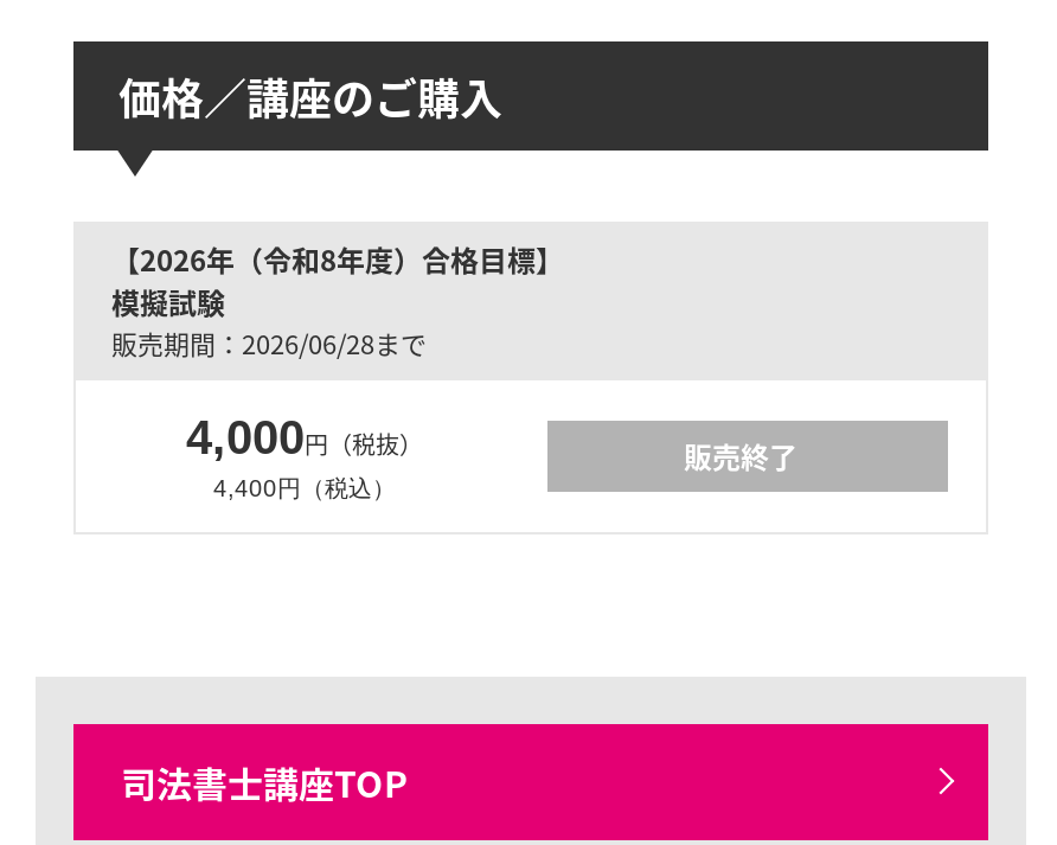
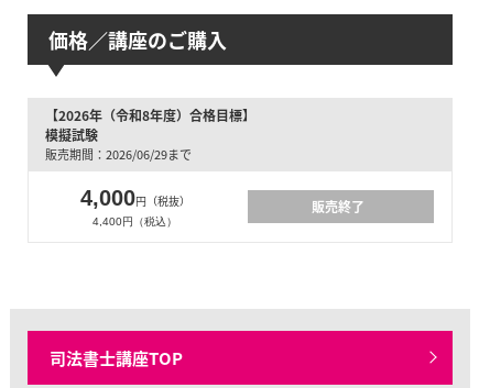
- 販売期間：2026/06/28まで
+ 販売期間：2026/06/29まで
